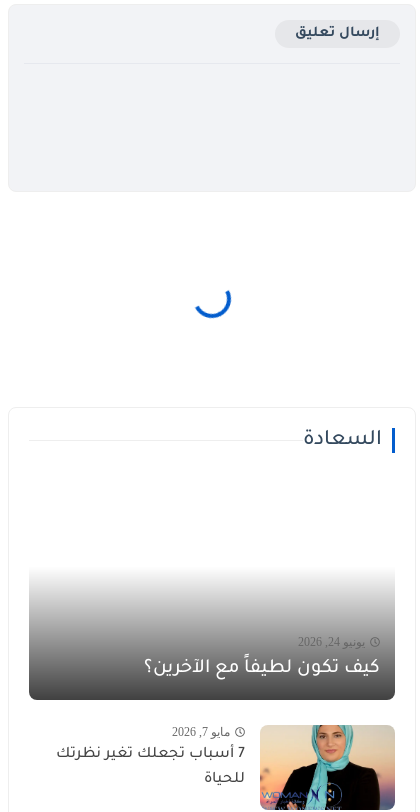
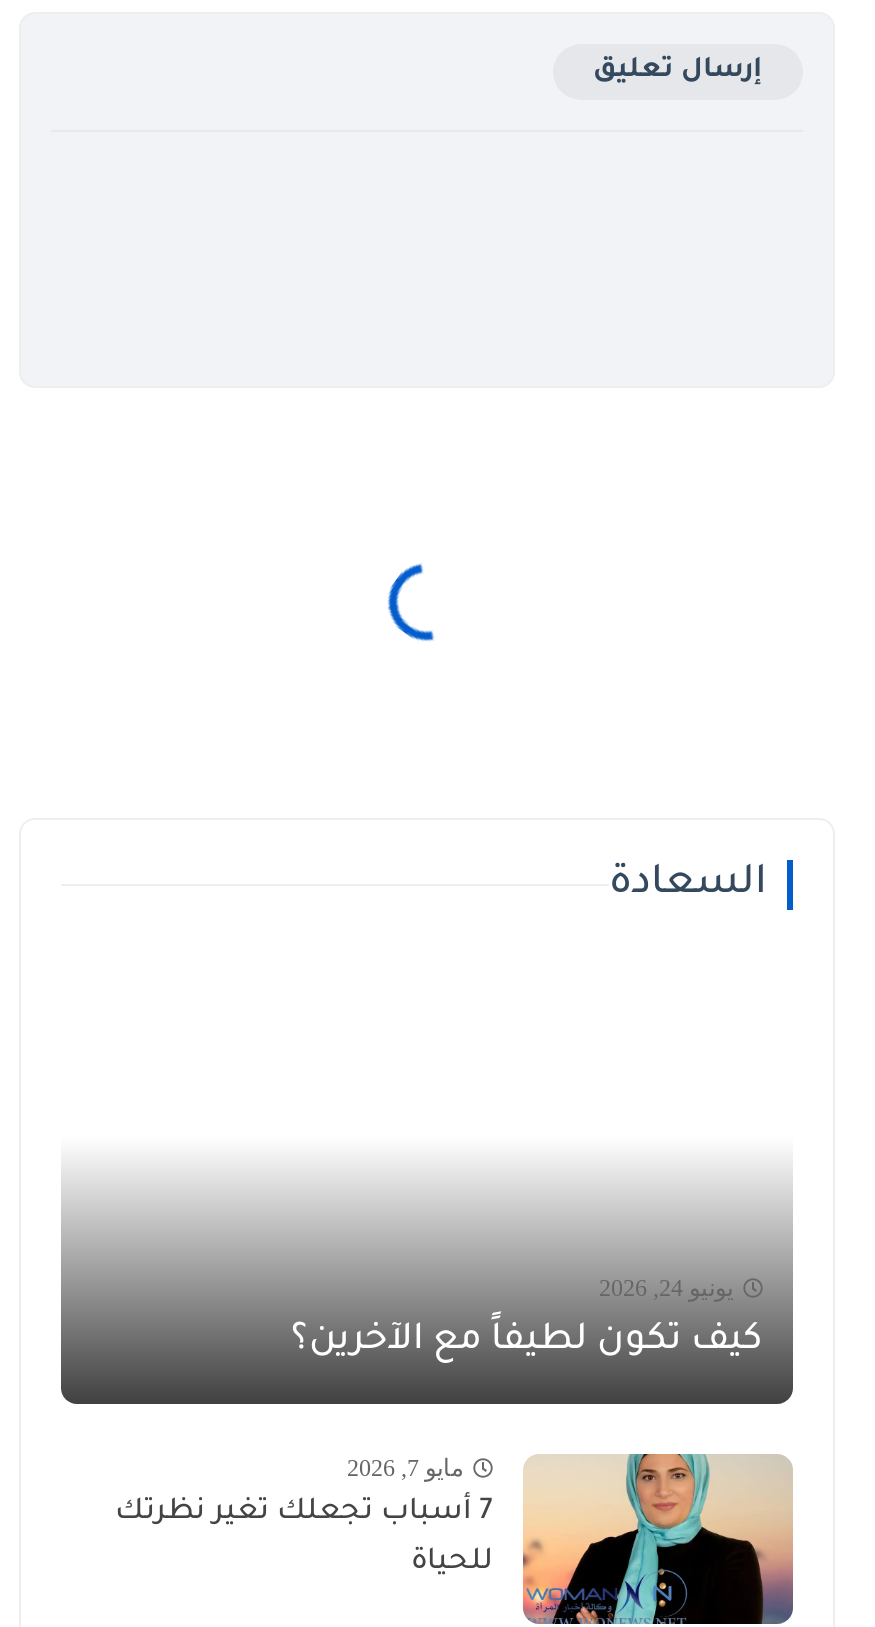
- [image]
+ [image]
